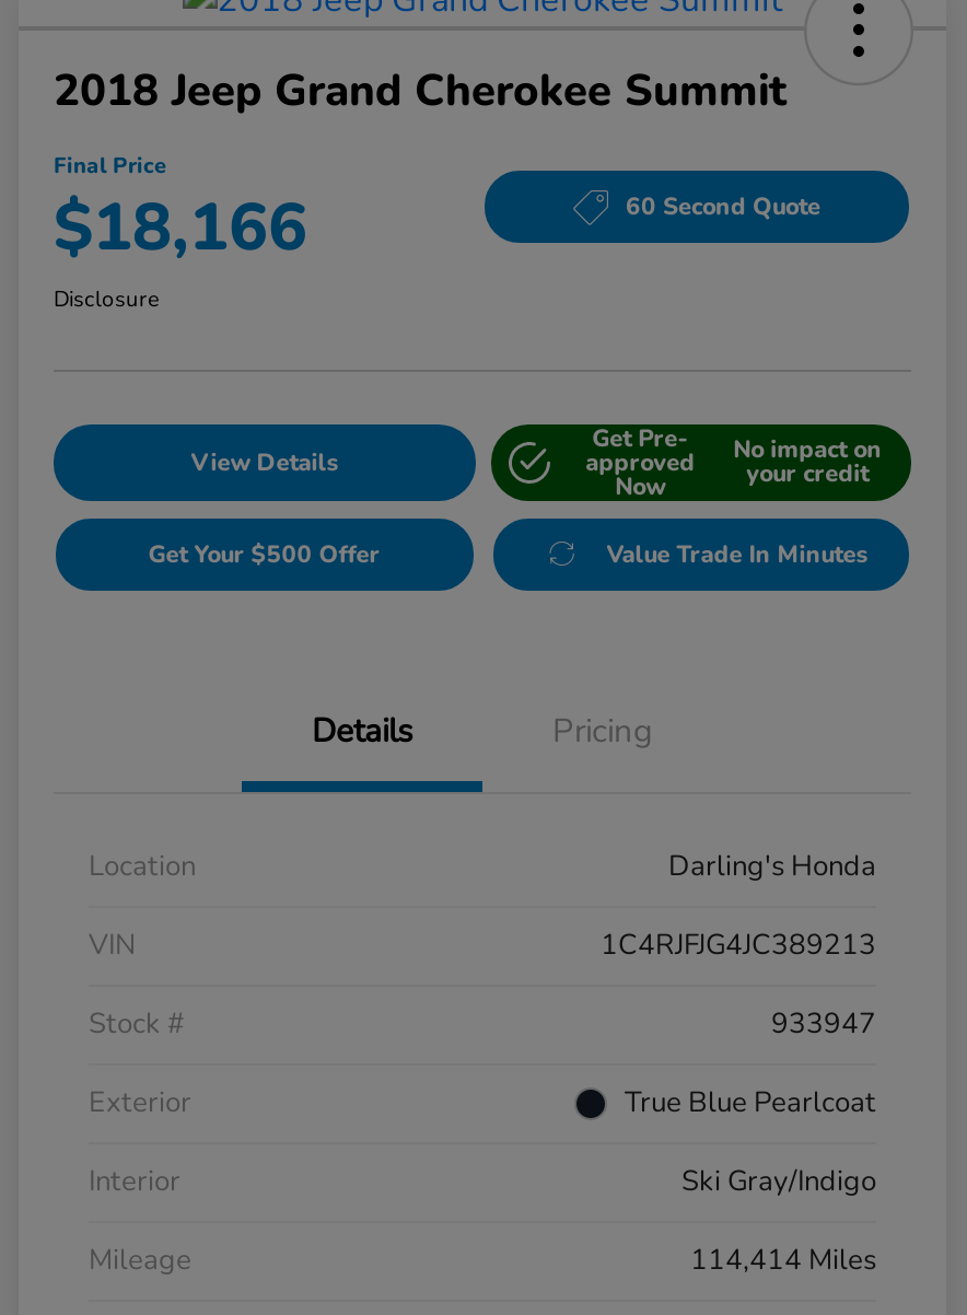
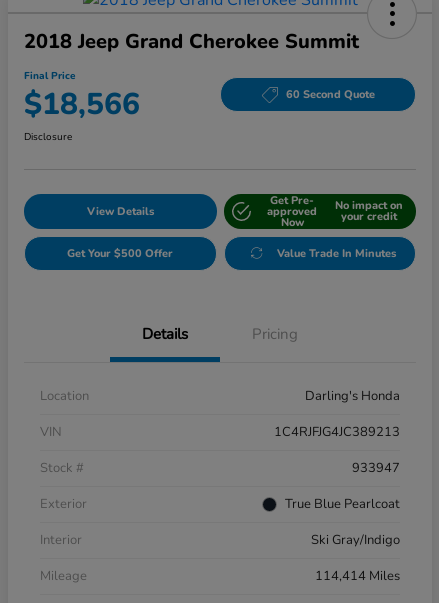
- $18,166
+ $18,566
